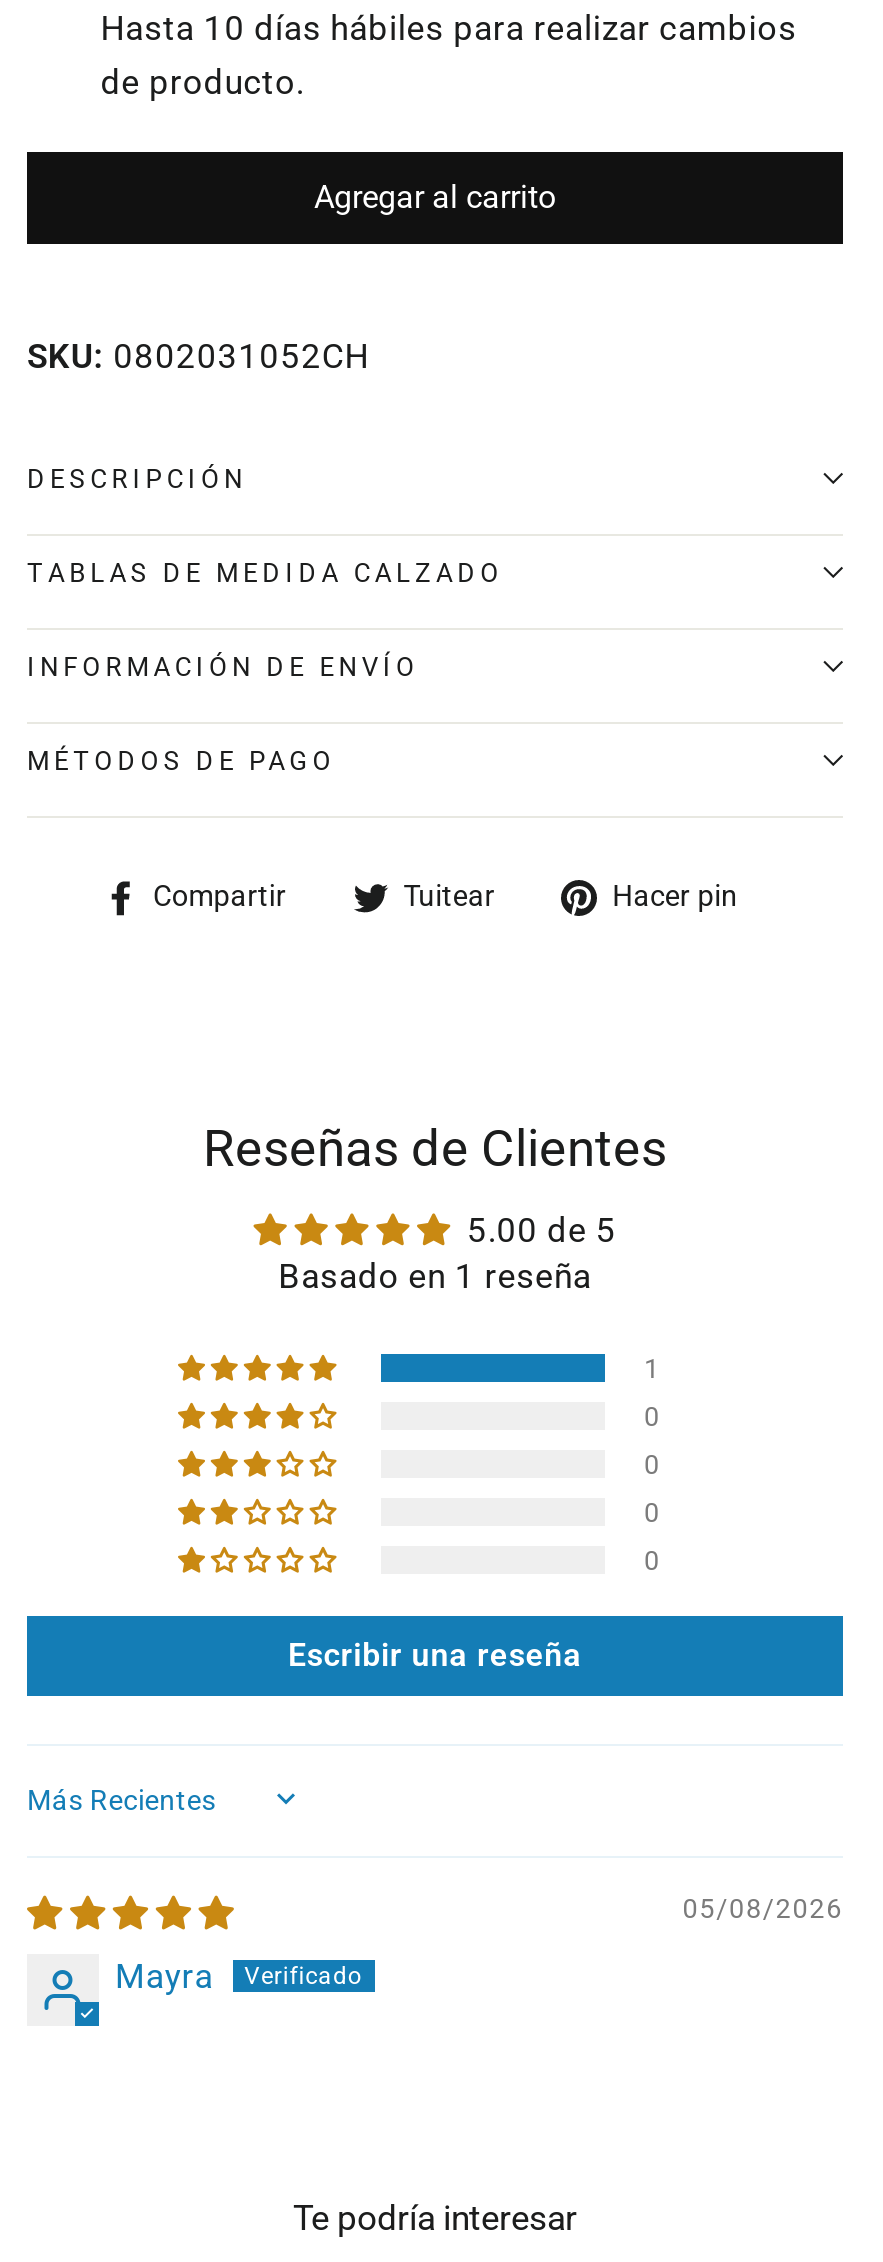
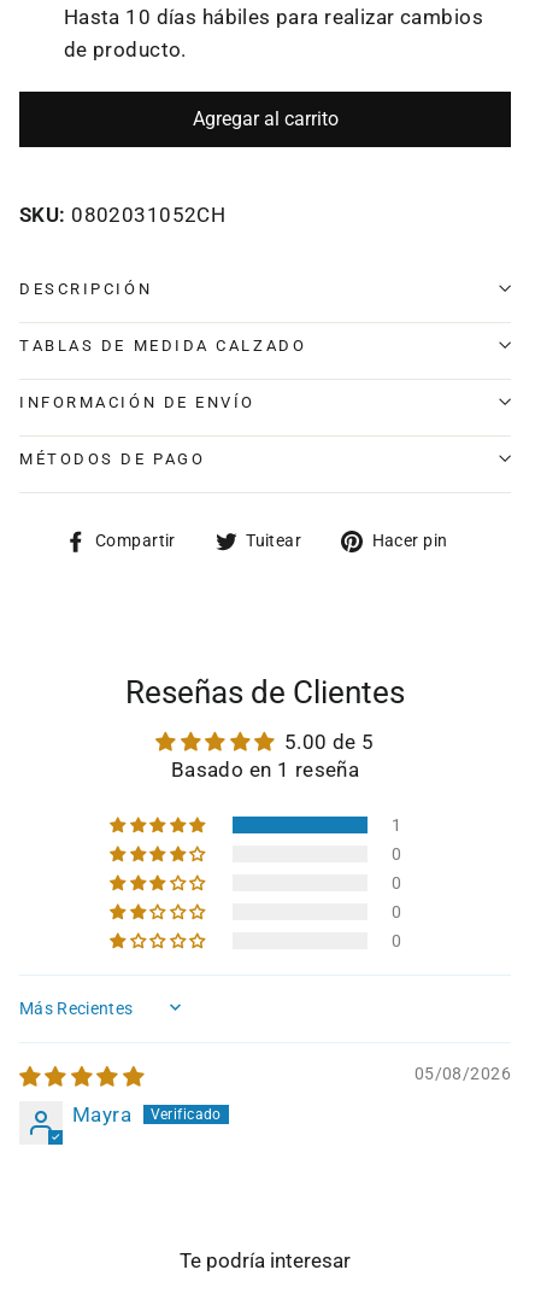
- Escribir una reseña
